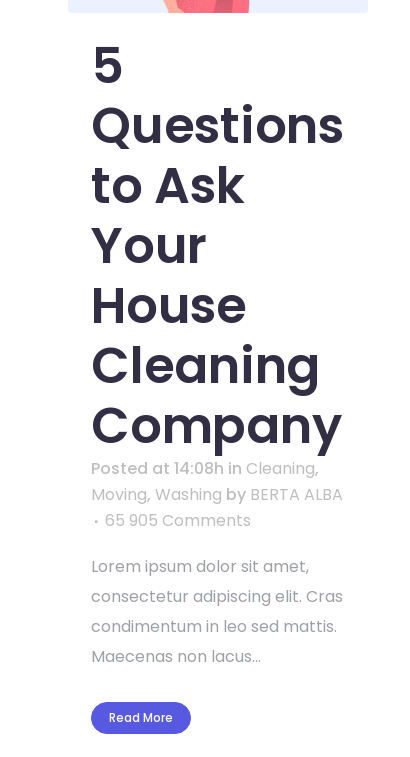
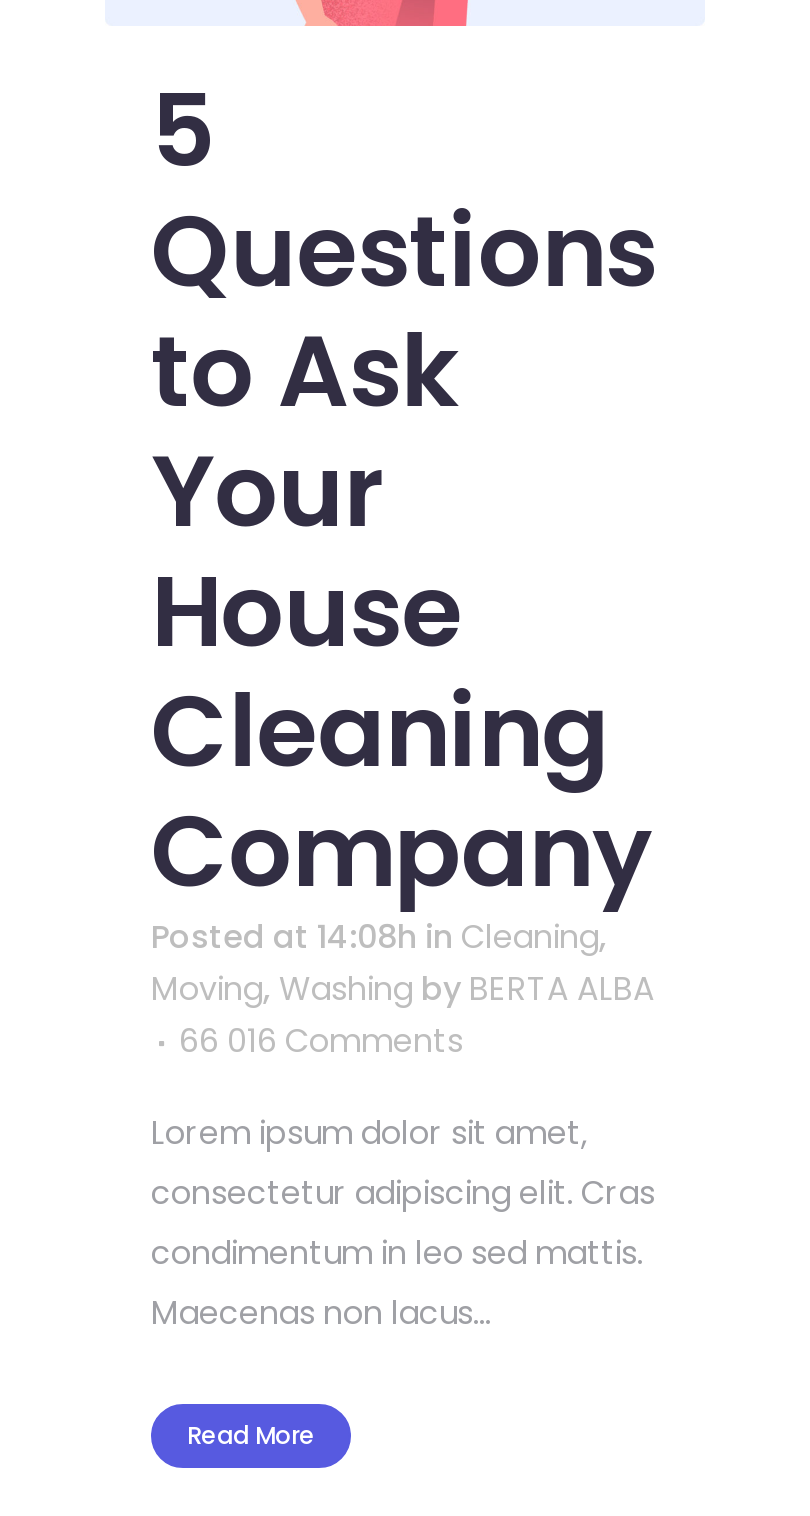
- 65 905 Comments
+ 66 016 Comments
